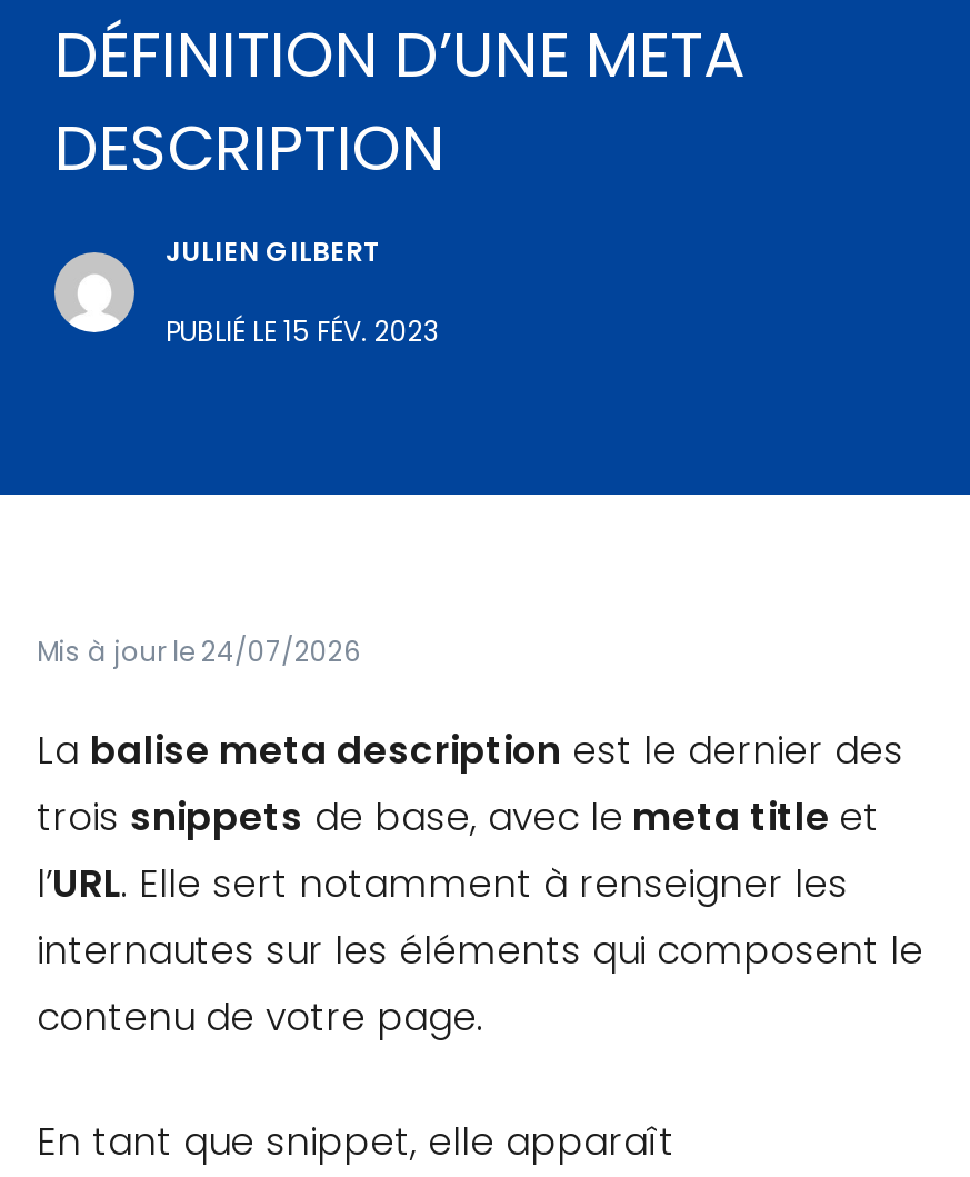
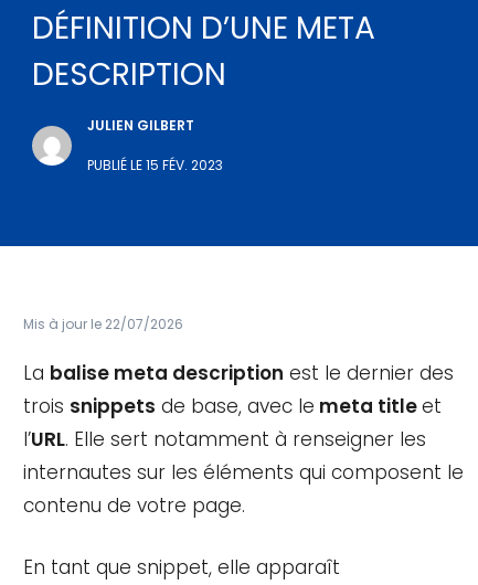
- Mis à jour le 24/07/2026
+ Mis à jour le 22/07/2026
